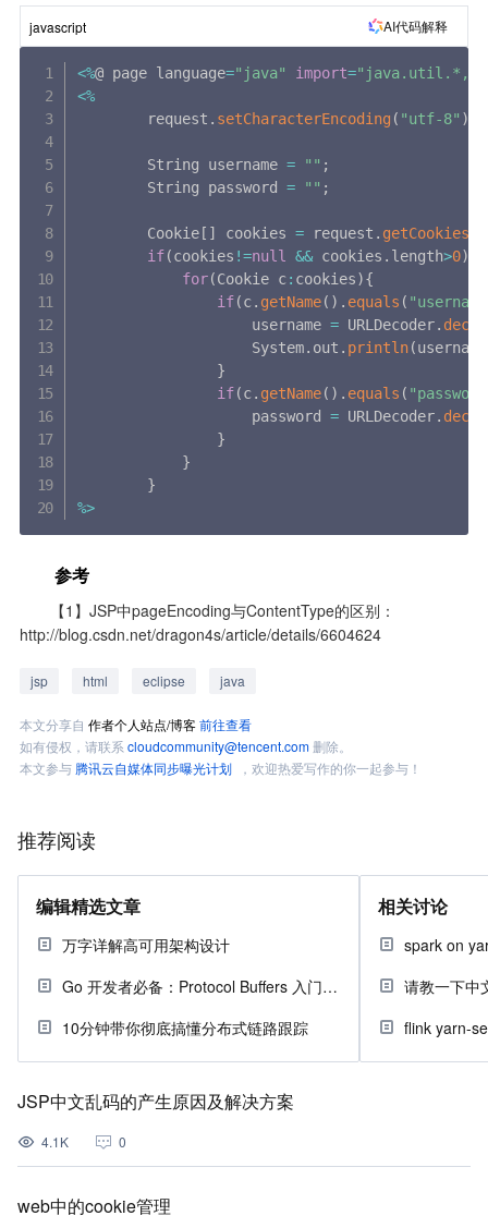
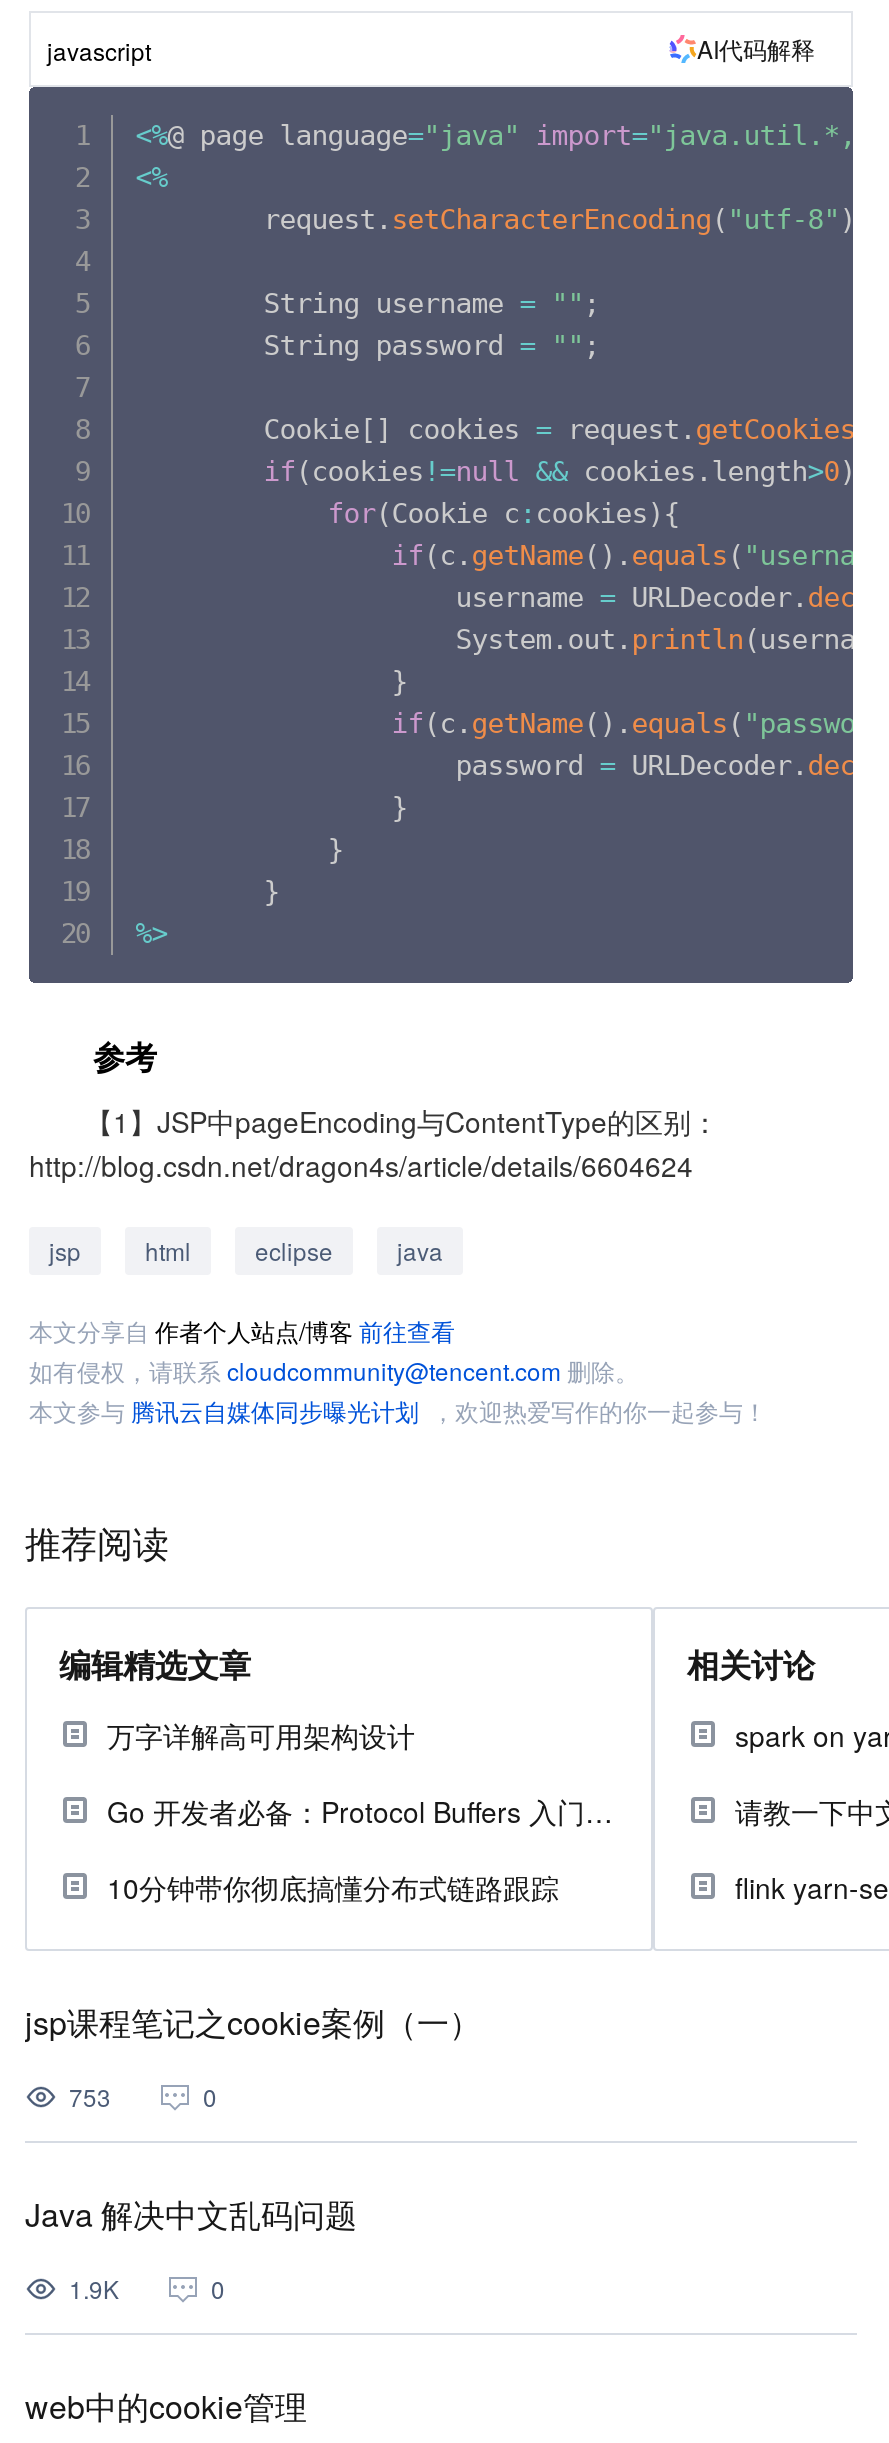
- JSP中文乱码的产生原因及解决方案
- 4.1K
+ jsp课程笔记之cookie案例（一）
+ 753
+ 0
+ Java 解决中文乱码问题
+ 1.9K
